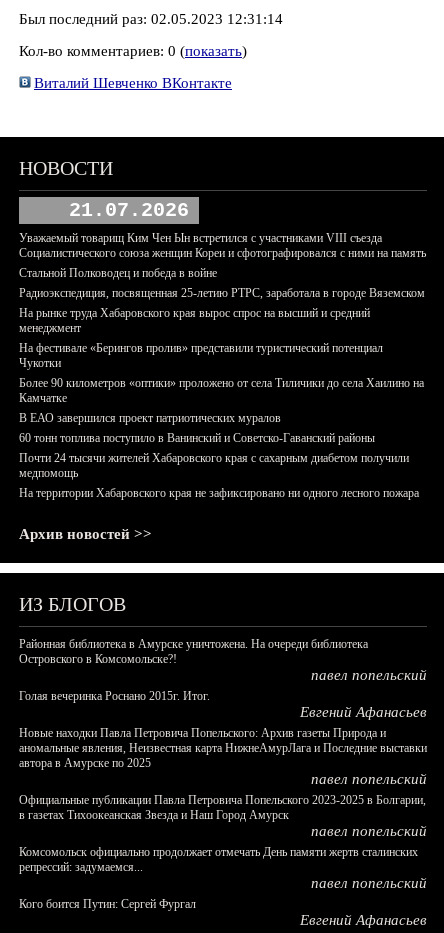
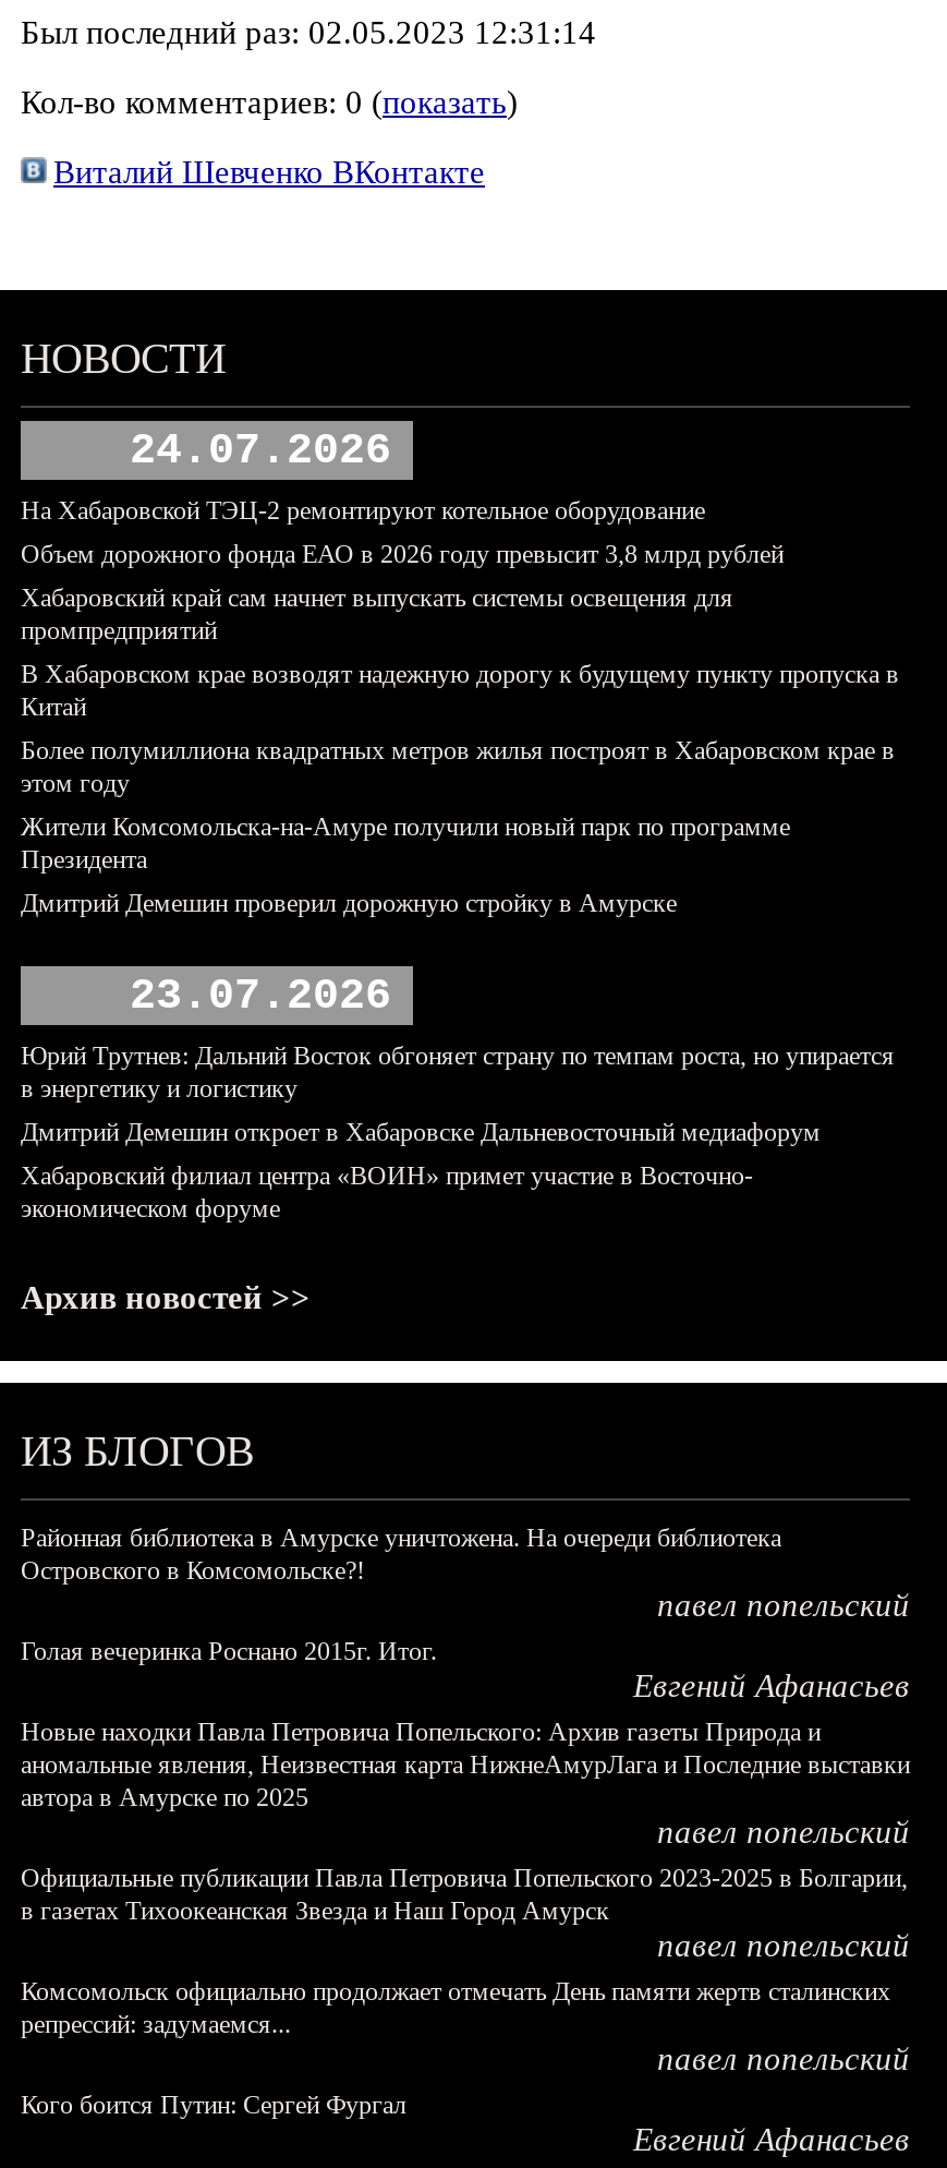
- 21.07.2026
- Уважаемый товарищ Ким Чен Ын встретился с участниками VIII съезда
- Социалистического союза женщин Кореи и сфотографировался с ними на память
- Стальной Полководец и победа в войне
- Радиоэкспедиция, посвященная 25-летию РТРС, заработала в городе Вяземском
- На рынке труда Хабаровского края вырос спрос на высший и средний
- менеджмент
- На фестивале «Берингов пролив» представили туристический потенциал
- Чукотки
- Более 90 километров «оптики» проложено от села Тиличики до села Хаилино на
- Камчатке
- В ЕАО завершился проект патриотических муралов
- 60 тонн топлива поступило в Ванинский и Советско-Гаванский районы
- Почти 24 тысячи жителей Хабаровского края с сахарным диабетом получили
- медпомощь
- На территории Хабаровского края не зафиксировано ни одного лесного пожара
+ 24.07.2026
+ На Хабаровской ТЭЦ-2 ремонтируют котельное оборудование
+ Объем дорожного фонда ЕАО в 2026 году превысит 3,8 млрд рублей
+ Хабаровский край сам начнет выпускать системы освещения для
+ промпредприятий
+ В Хабаровском крае возводят надежную дорогу к будущему пункту пропуска в
+ Китай
+ Более полумиллиона квадратных метров жилья построят в Хабаровском крае в
+ этом году
+ Жители Комсомольска-на-Амуре получили новый парк по программе
+ Президента
+ Дмитрий Демешин проверил дорожную стройку в Амурске
+ 23.07.2026
+ Юрий Трутнев: Дальний Восток обгоняет страну по темпам роста, но упирается
+ в энергетику и логистику
+ Дмитрий Демешин откроет в Хабаровске Дальневосточный медиафорум
+ Хабаровский филиал центра «ВОИН» примет участие в Восточно-
+ экономическом форуме
